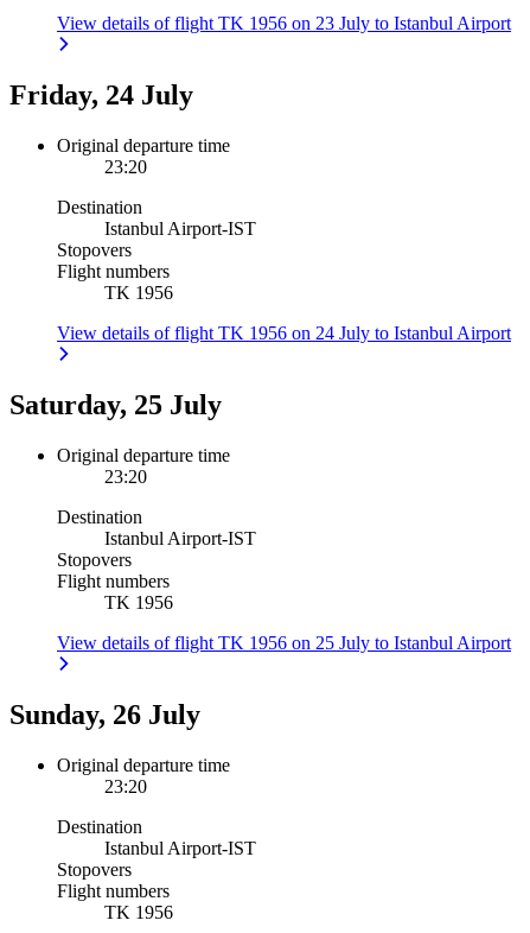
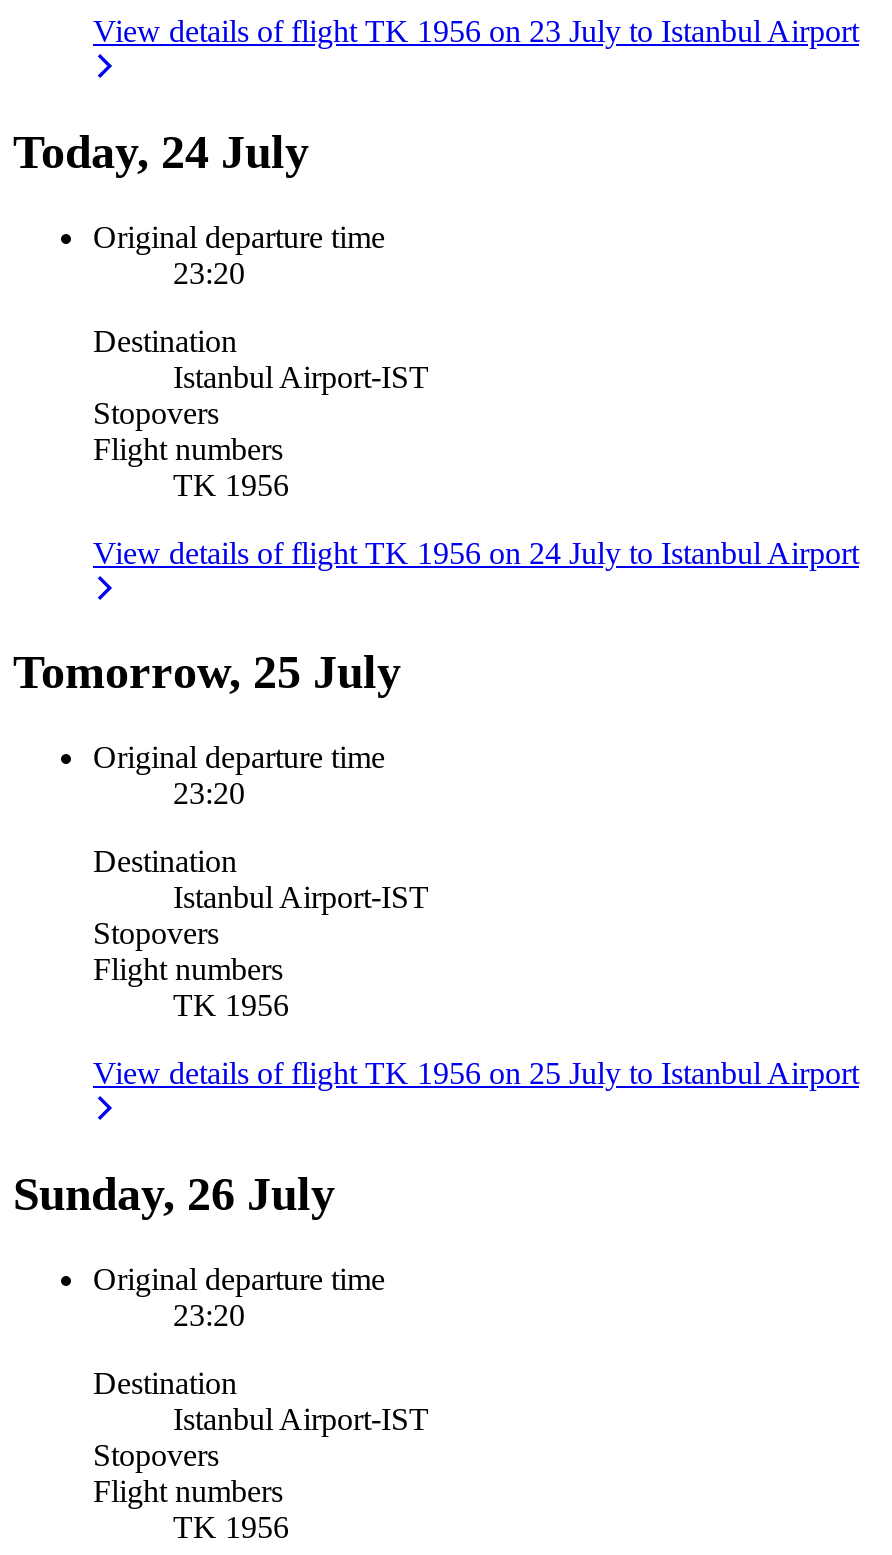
- Friday, 24 July
+ Today, 24 July

- Saturday, 25 July
+ Tomorrow, 25 July
